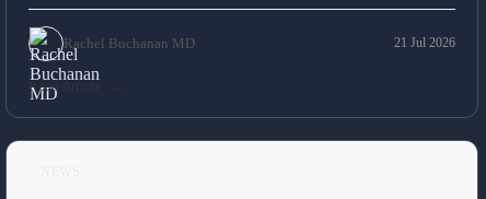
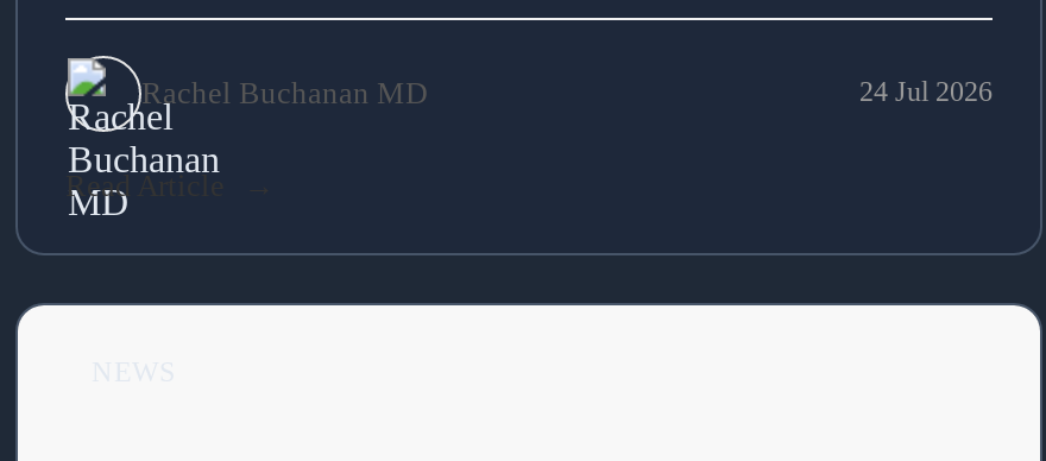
- 21 Jul 2026
+ 24 Jul 2026
